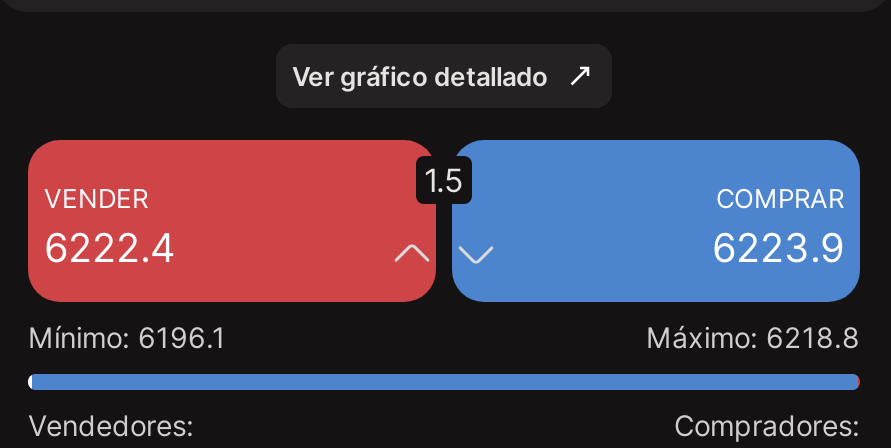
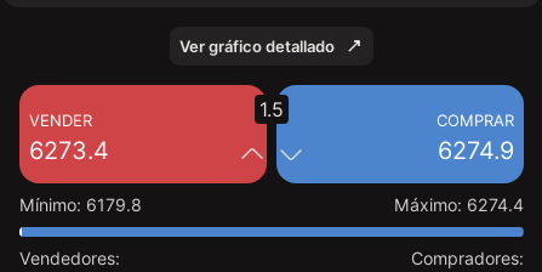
- 6222.4
+ 6273.4

- 6223.9
+ 6274.9

- Mínimo: 6196.1
+ Mínimo: 6179.8

- Máximo: 6218.8
+ Máximo: 6274.4
